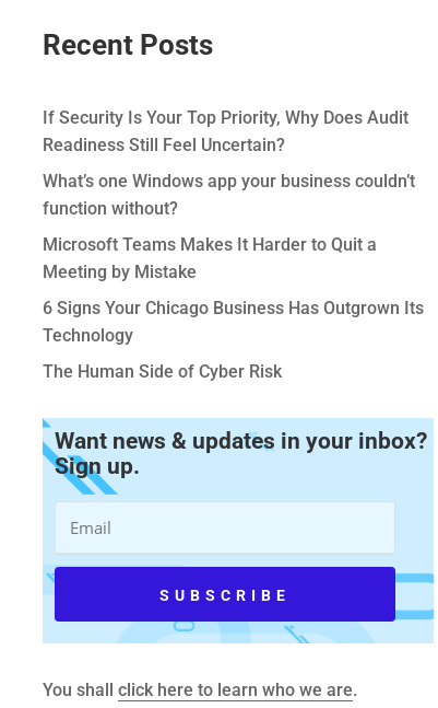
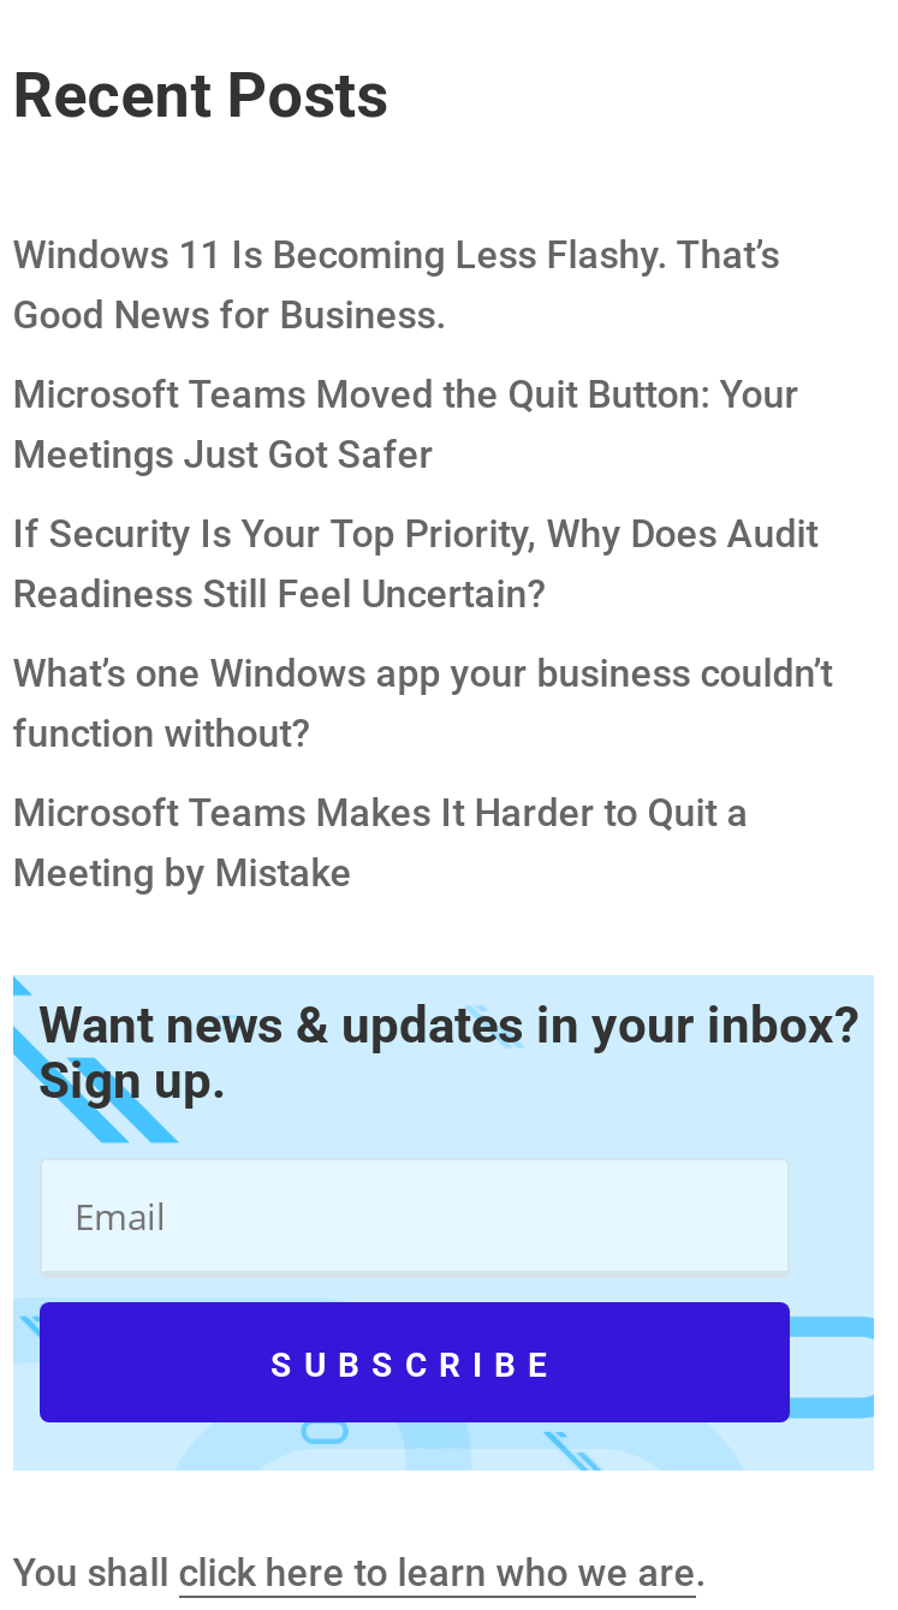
+ Windows 11 Is Becoming Less Flashy. That’s
+ Good News for Business.
+ Microsoft Teams Moved the Quit Button: Your
+ Meetings Just Got Safer

moved down: If Security Is Your Top Priority, Why Does Audit | Readiness Still Feel Uncertain? | What’s one Windows app your business couldn’t | function without? | Microsoft Teams Makes It Harder to Quit a | Meeting by Mistake

- 6 Signs Your Chicago Business Has Outgrown Its
- Technology
- The Human Side of Cyber Risk
